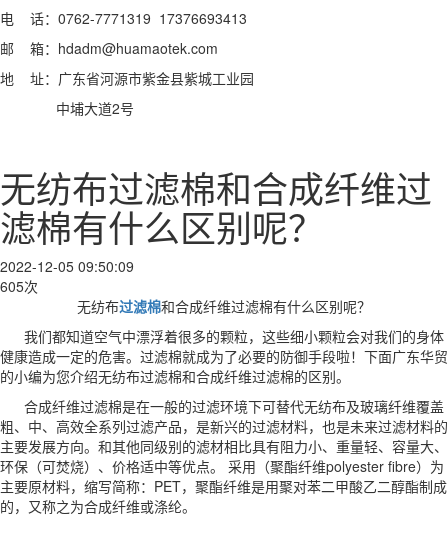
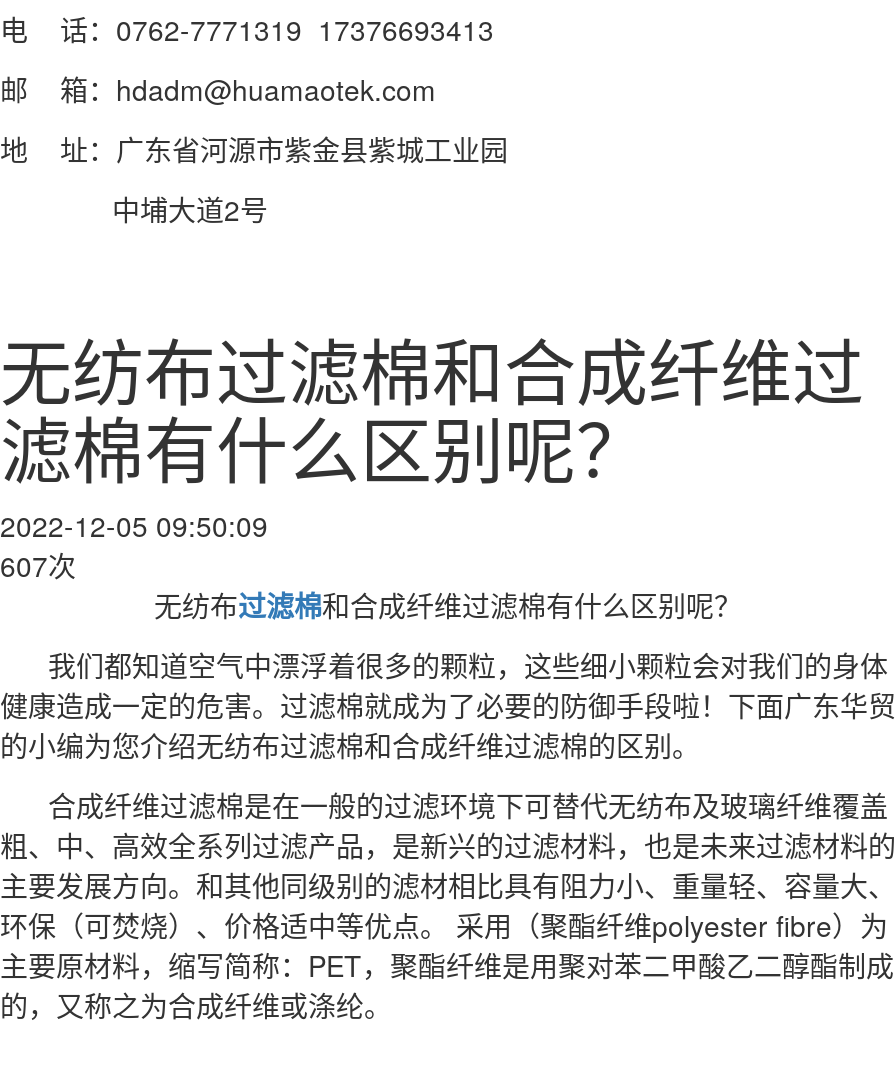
- 605次
+ 607次
